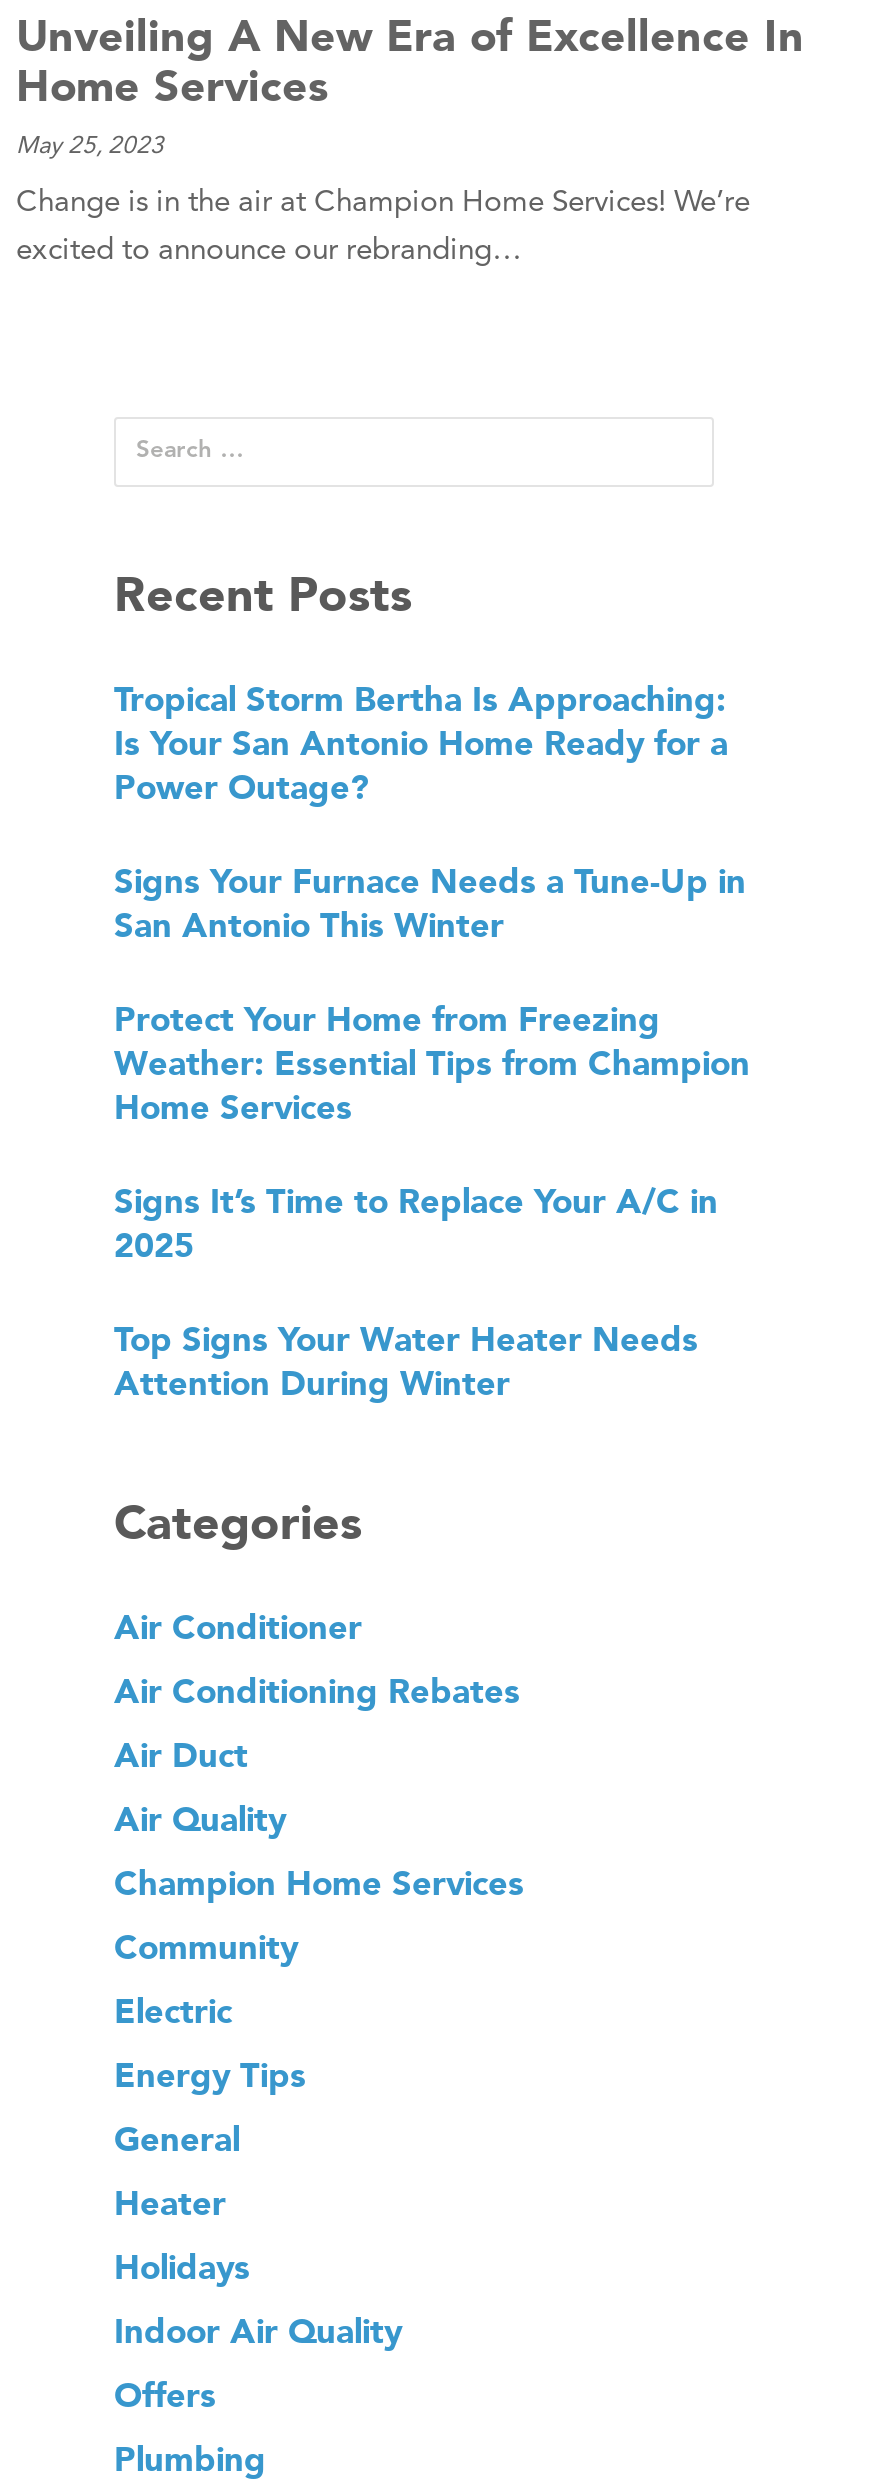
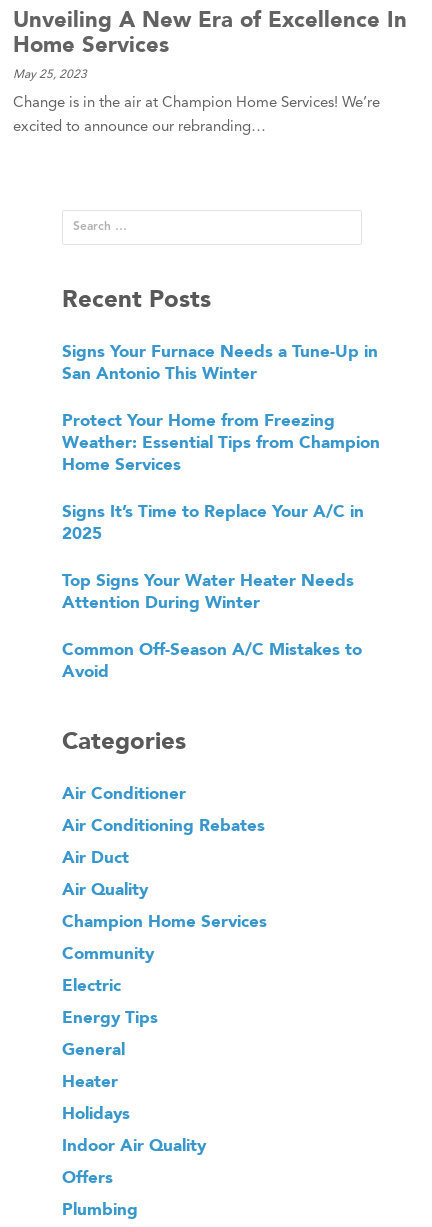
- Tropical Storm Bertha Is Approaching:
- Is Your San Antonio Home Ready for a
- Power Outage?

moved up: Signs Your Furnace Needs a Tune-Up in | San Antonio This Winter | Protect Your Home from Freezing | ... | Top Signs Your Water Heater Needs | Attention During Winter

+ Common Off-Season A/C Mistakes to
+ Avoid
